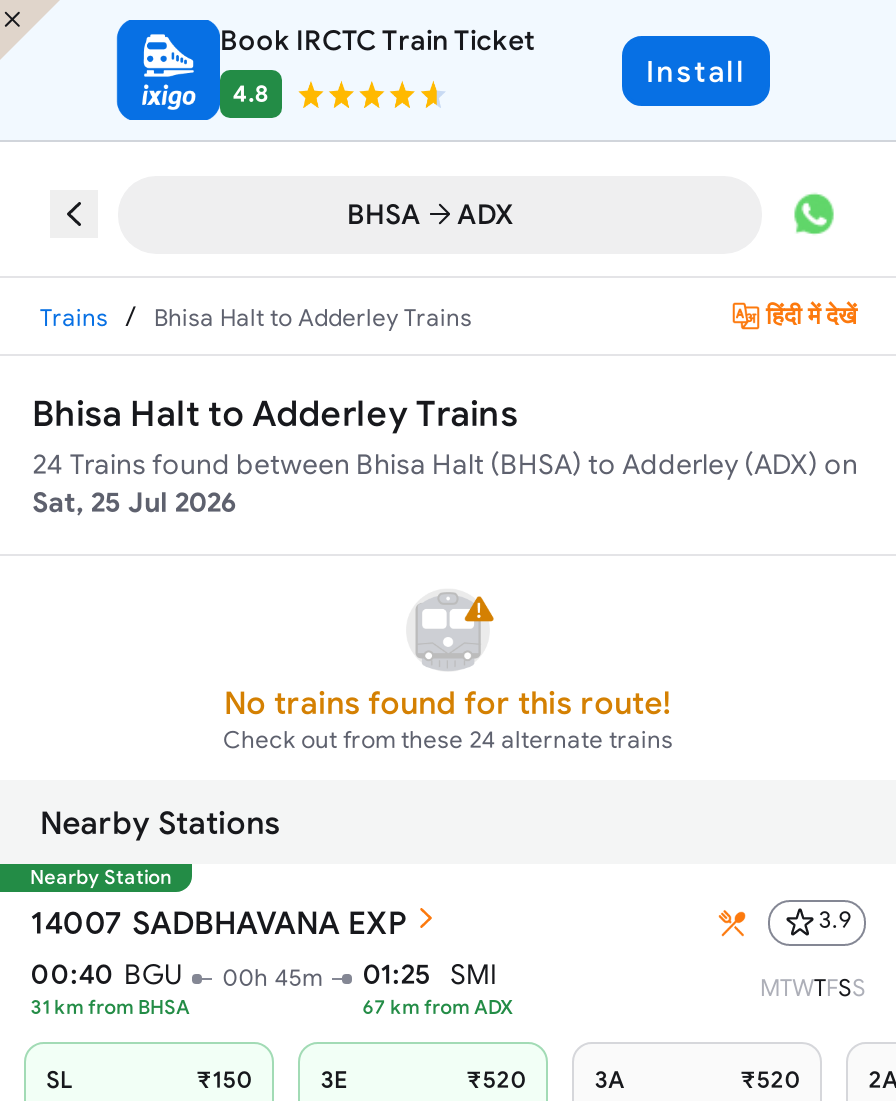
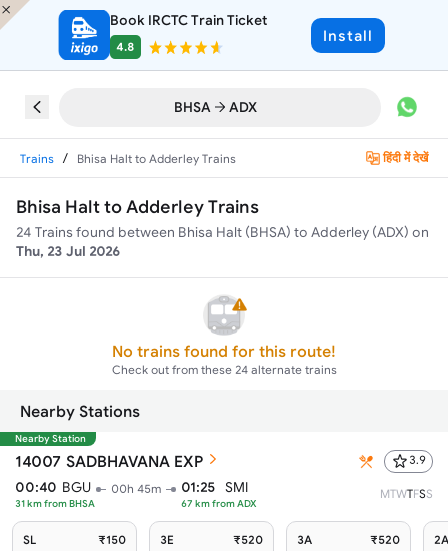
- Sat, 25 Jul 2026
+ Thu, 23 Jul 2026
